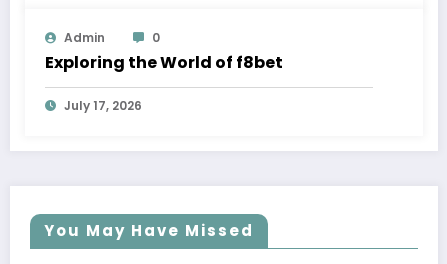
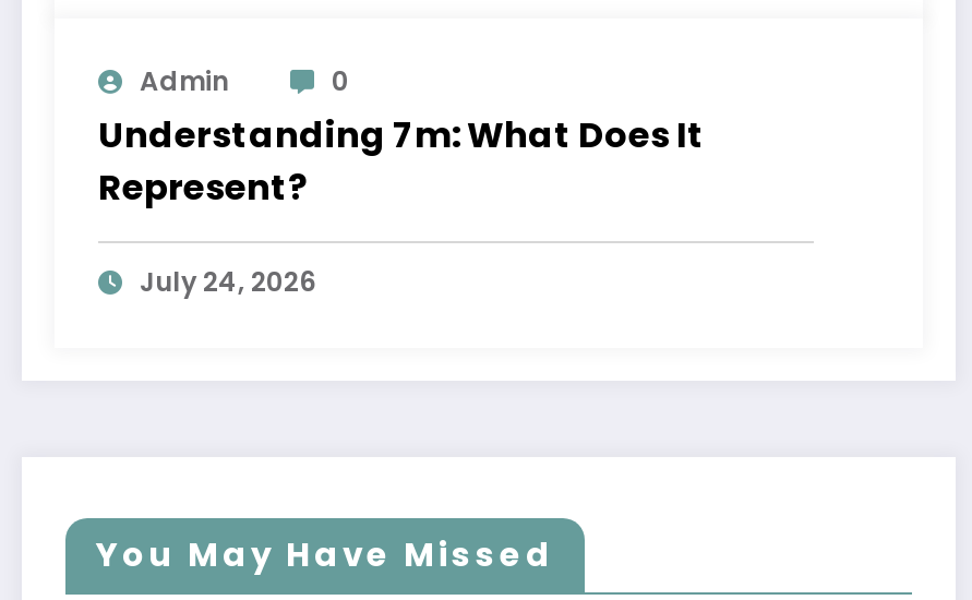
- Exploring the World of f8bet
+ Understanding 7m: What Does It
+ Represent?

- July 17, 2026
+ July 24, 2026
